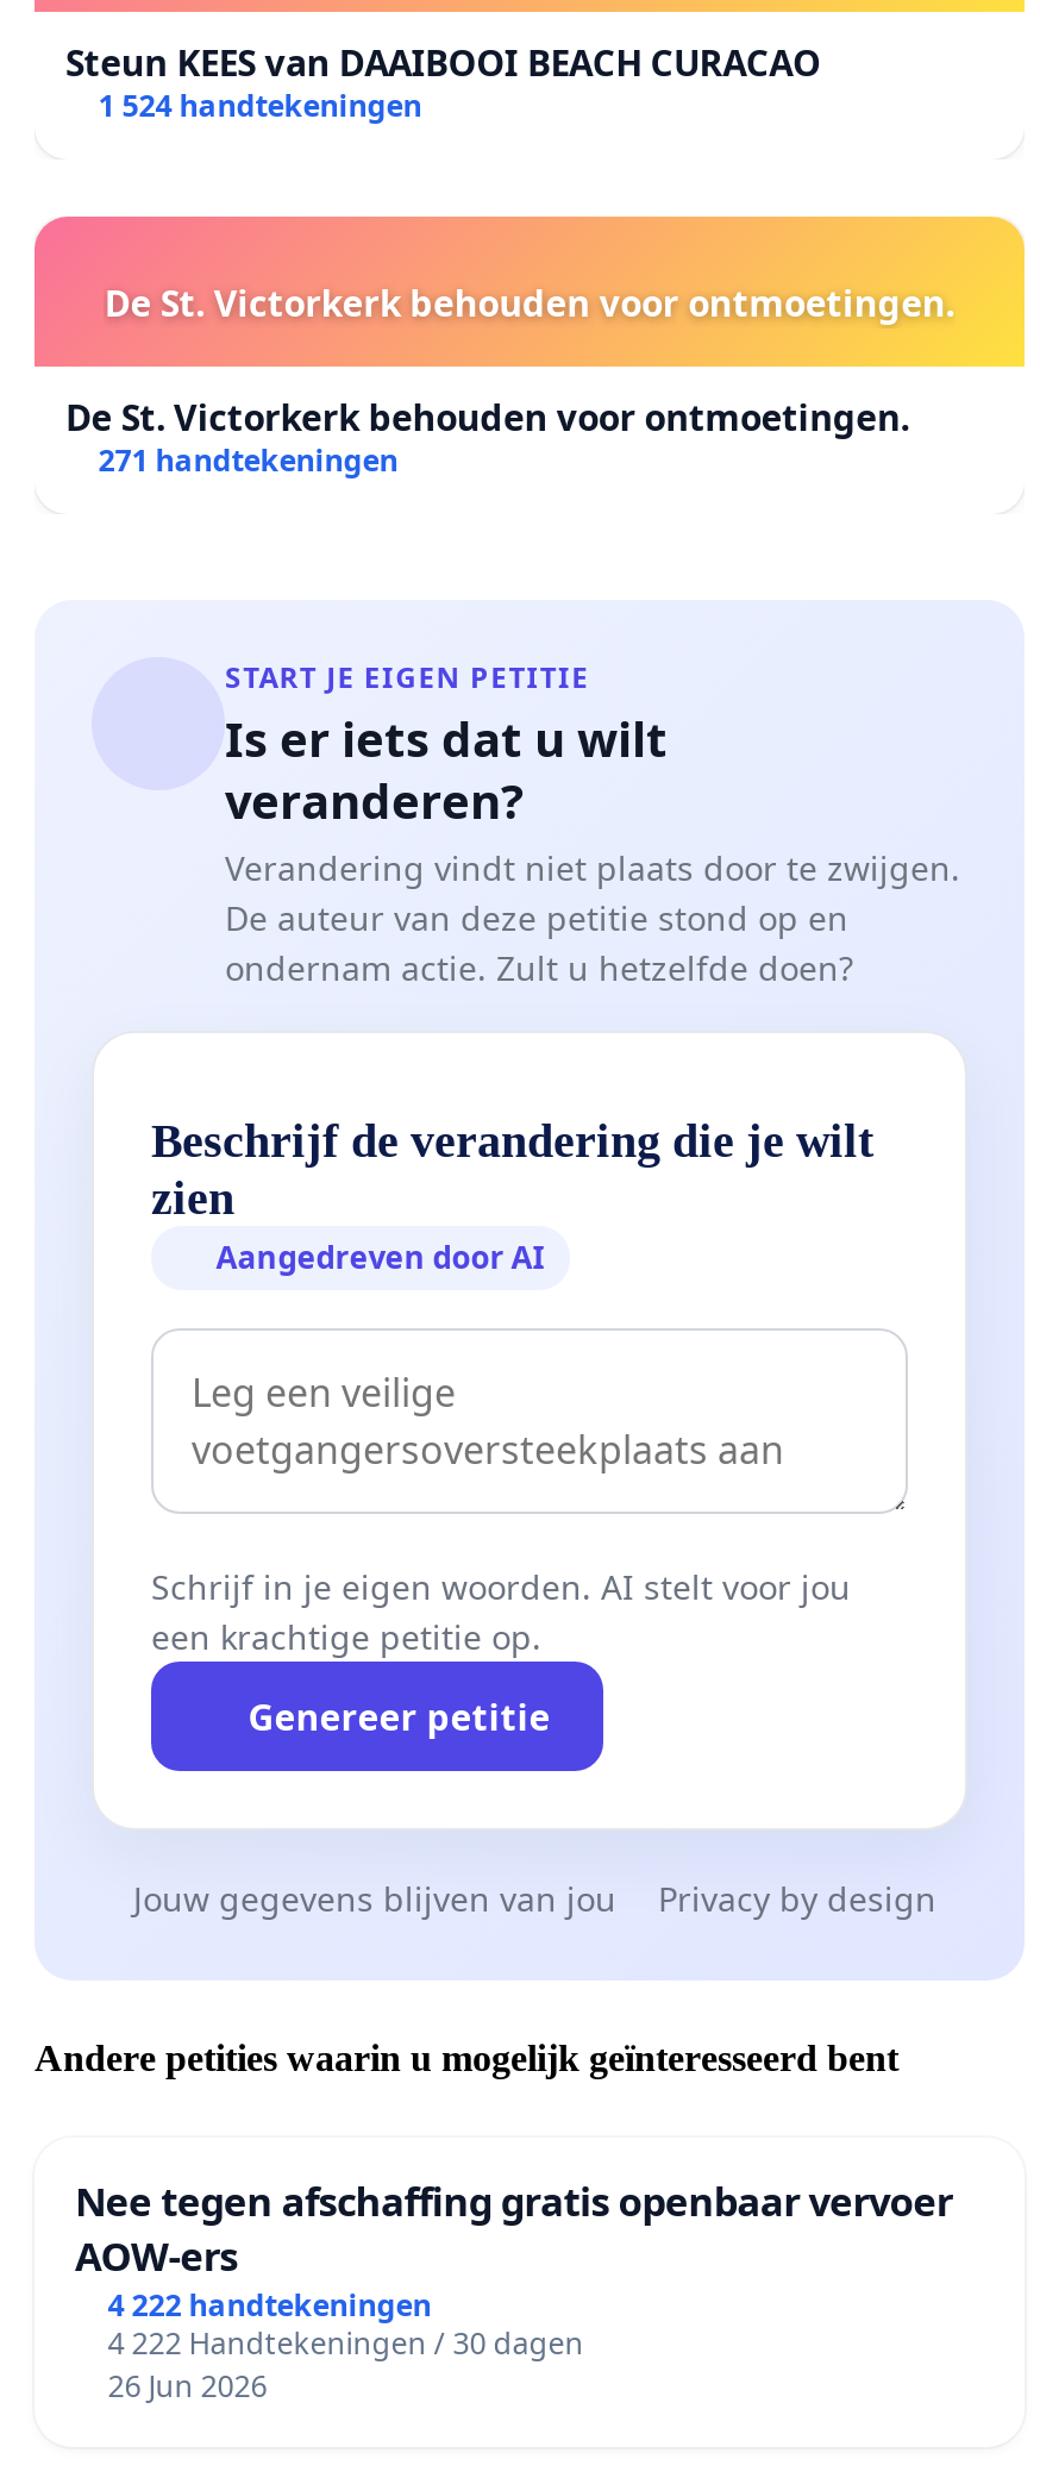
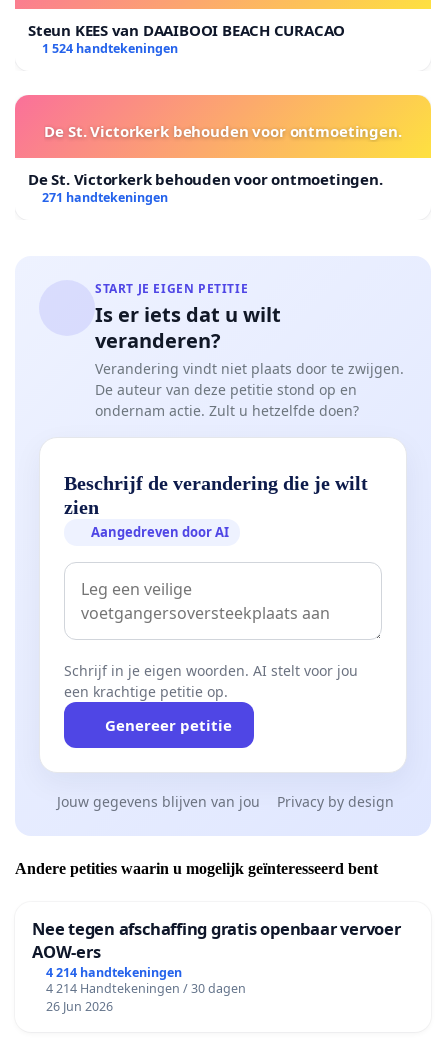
- 4 222 handtekeningen
+ 4 214 handtekeningen

- 4 222 Handtekeningen / 30 dagen
+ 4 214 Handtekeningen / 30 dagen
